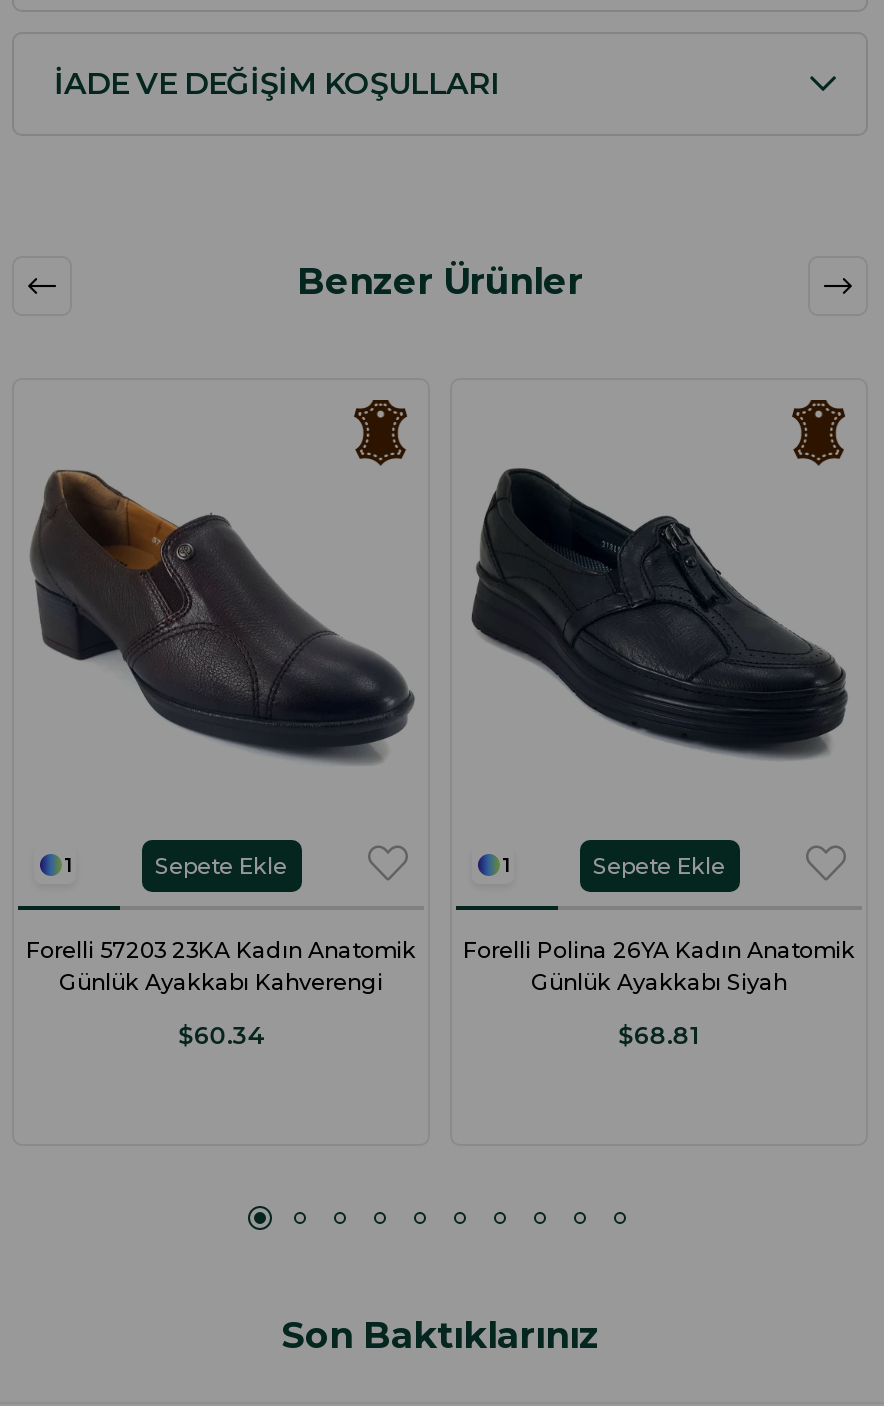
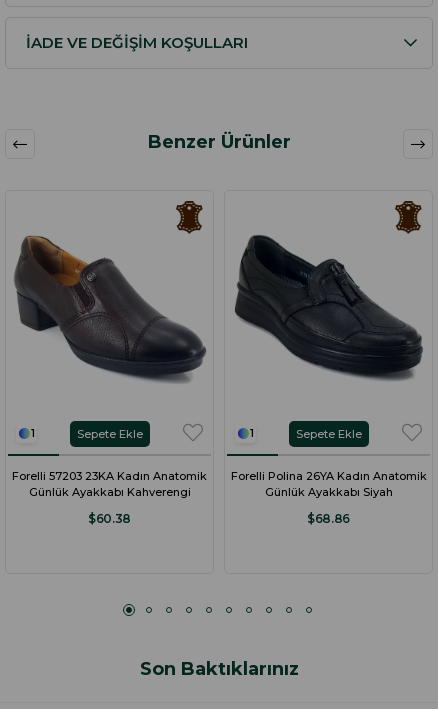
- $60.34
+ $60.38

- $68.81
+ $68.86
